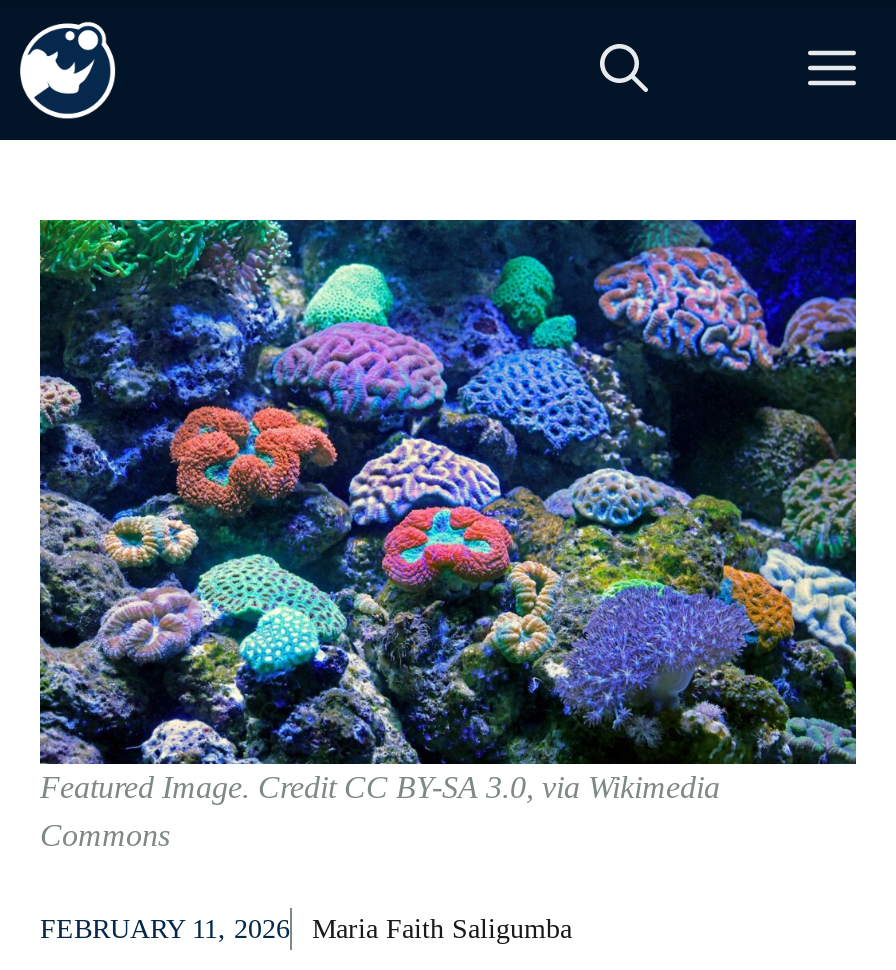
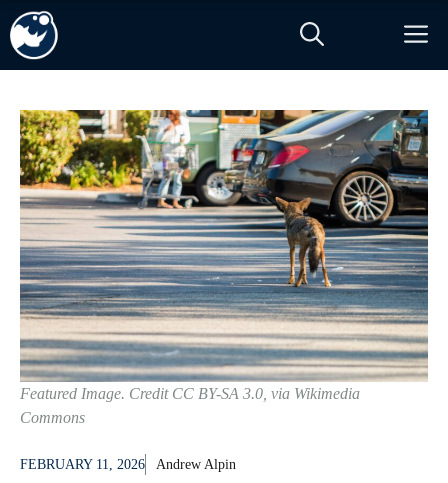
- [image]
+ [image]

- Maria Faith Saligumba
+ Andrew Alpin
